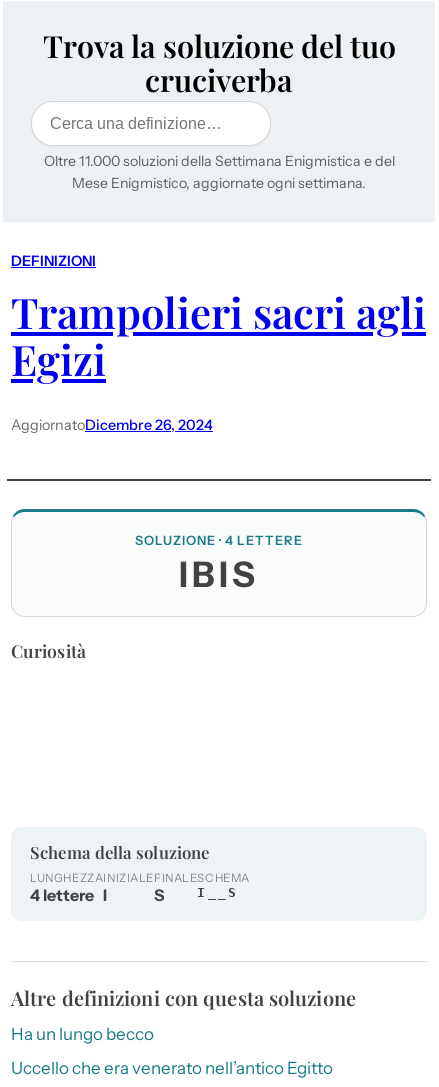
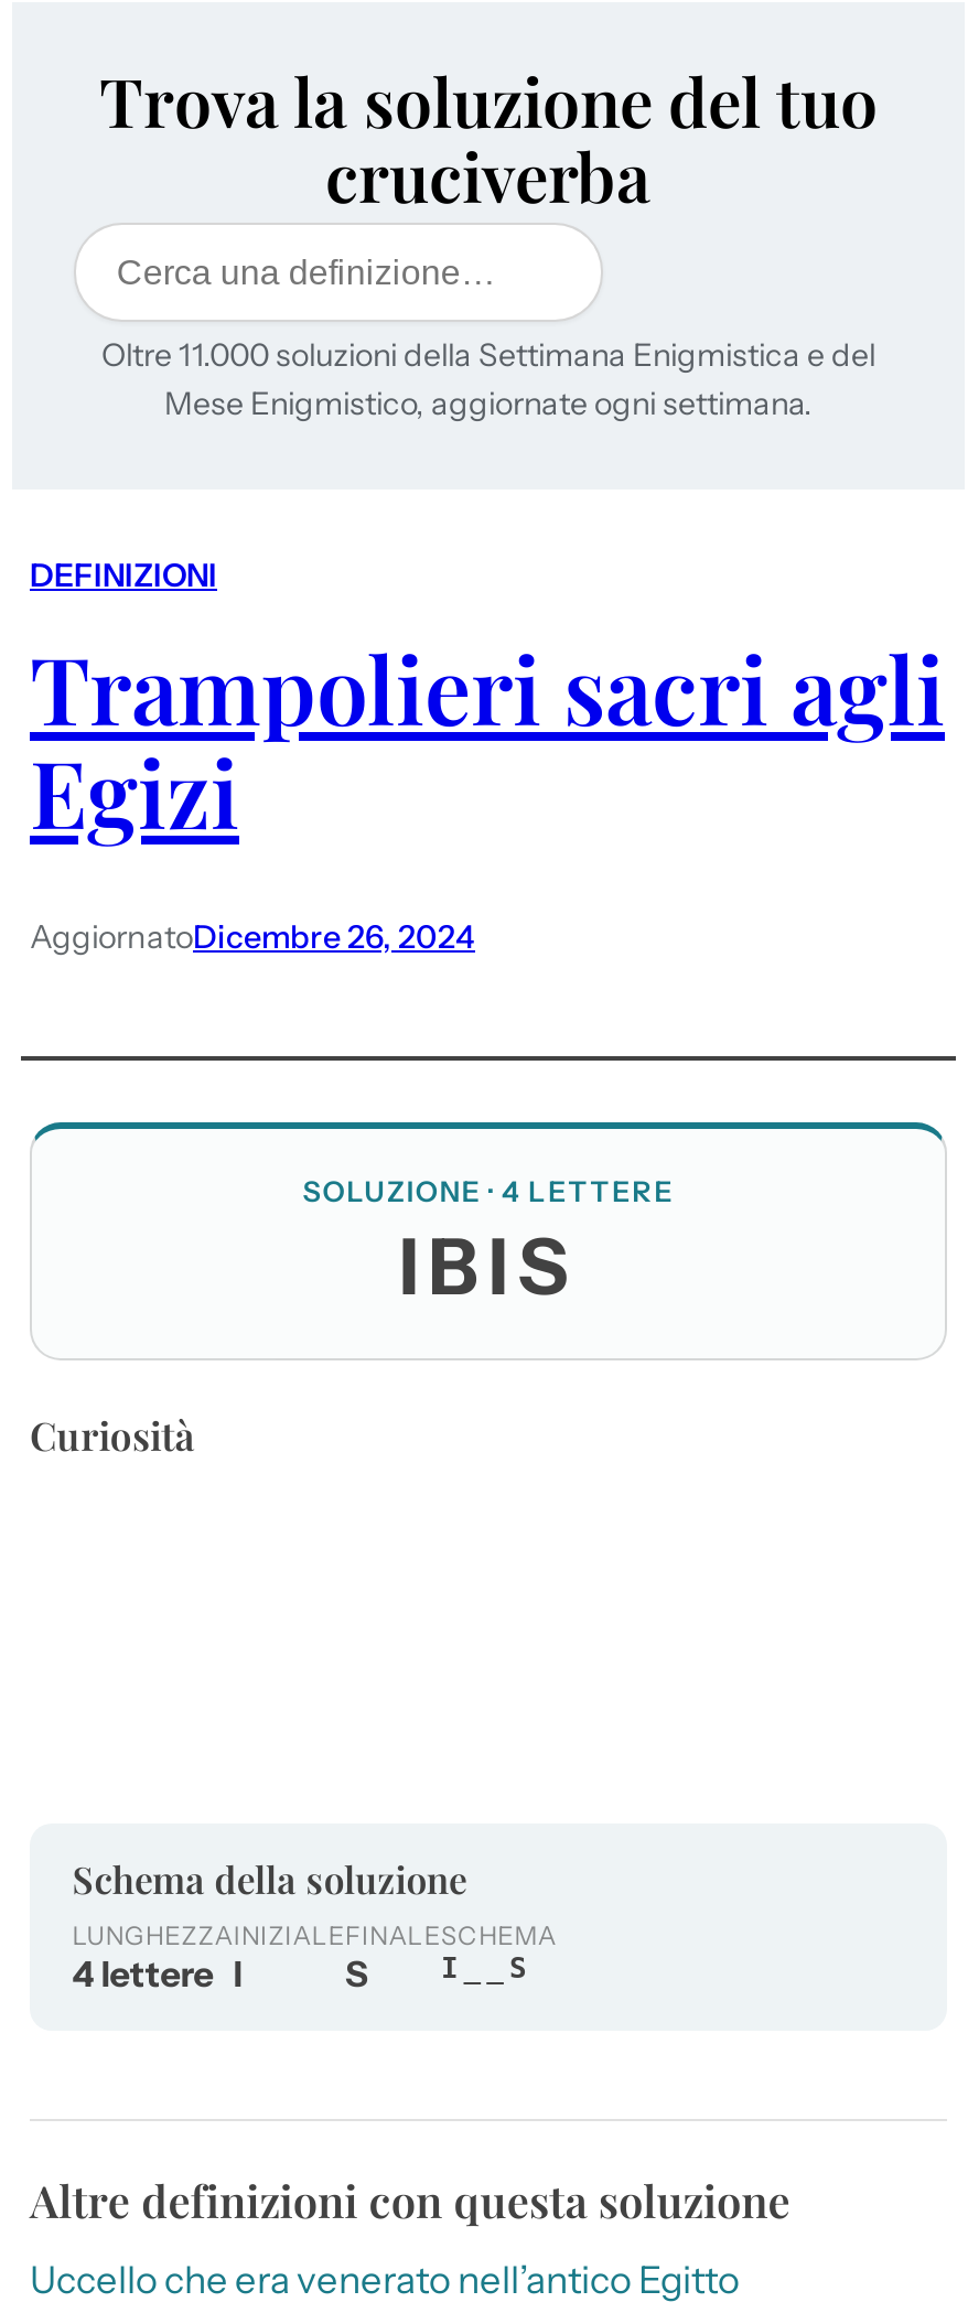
- Ha un lungo becco
